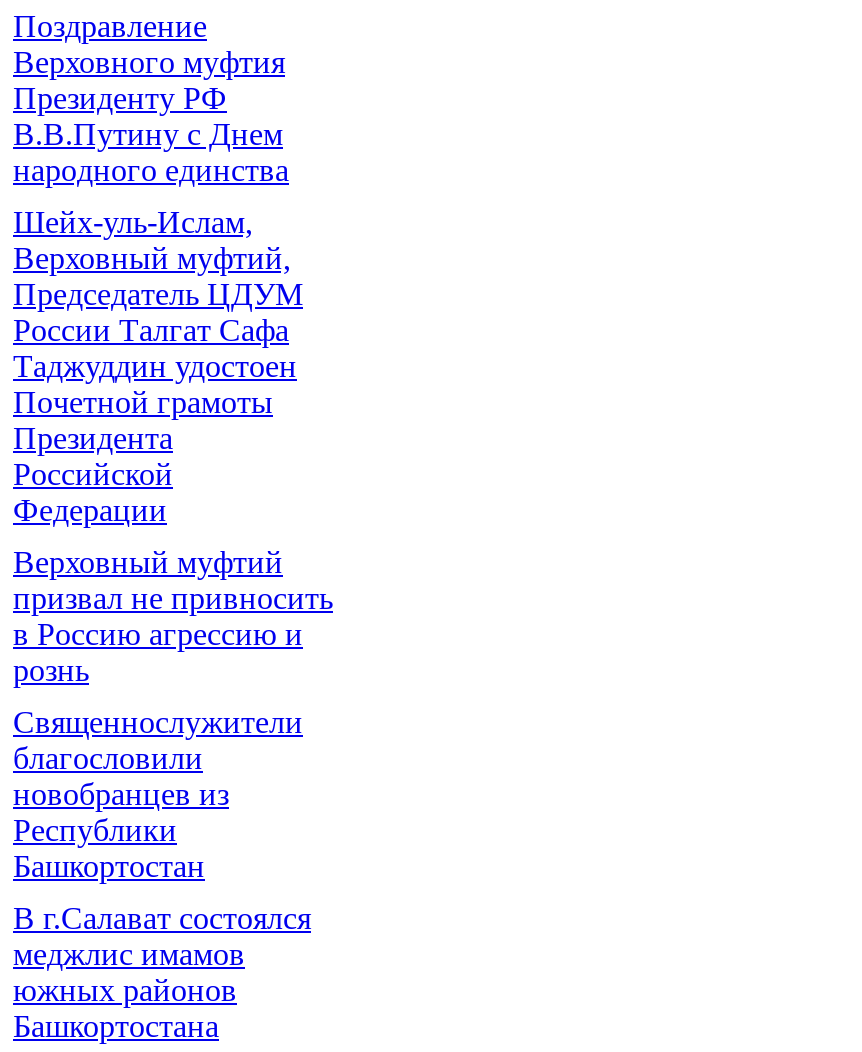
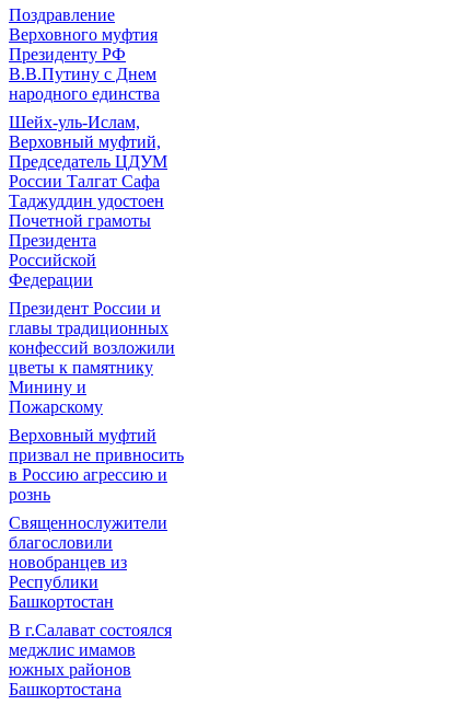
+ Президент России и
+ главы традиционных
+ конфессий возложили
+ цветы к памятнику
+ Минину и
+ Пожарскому
